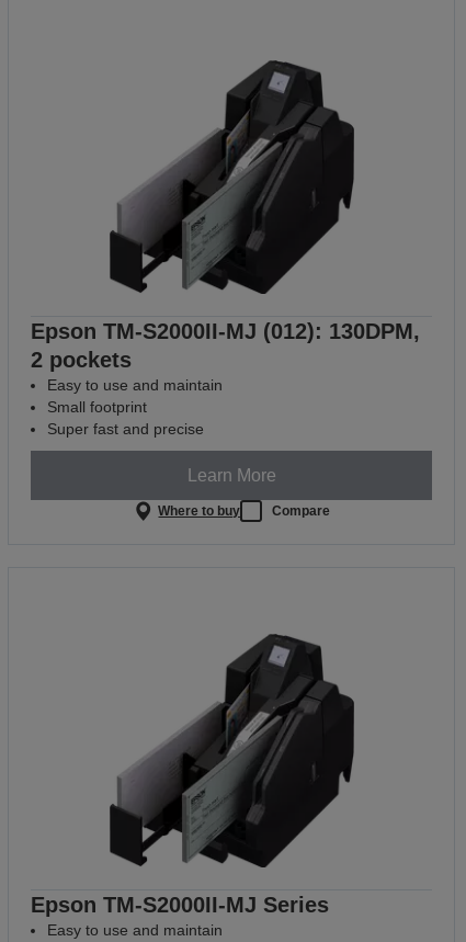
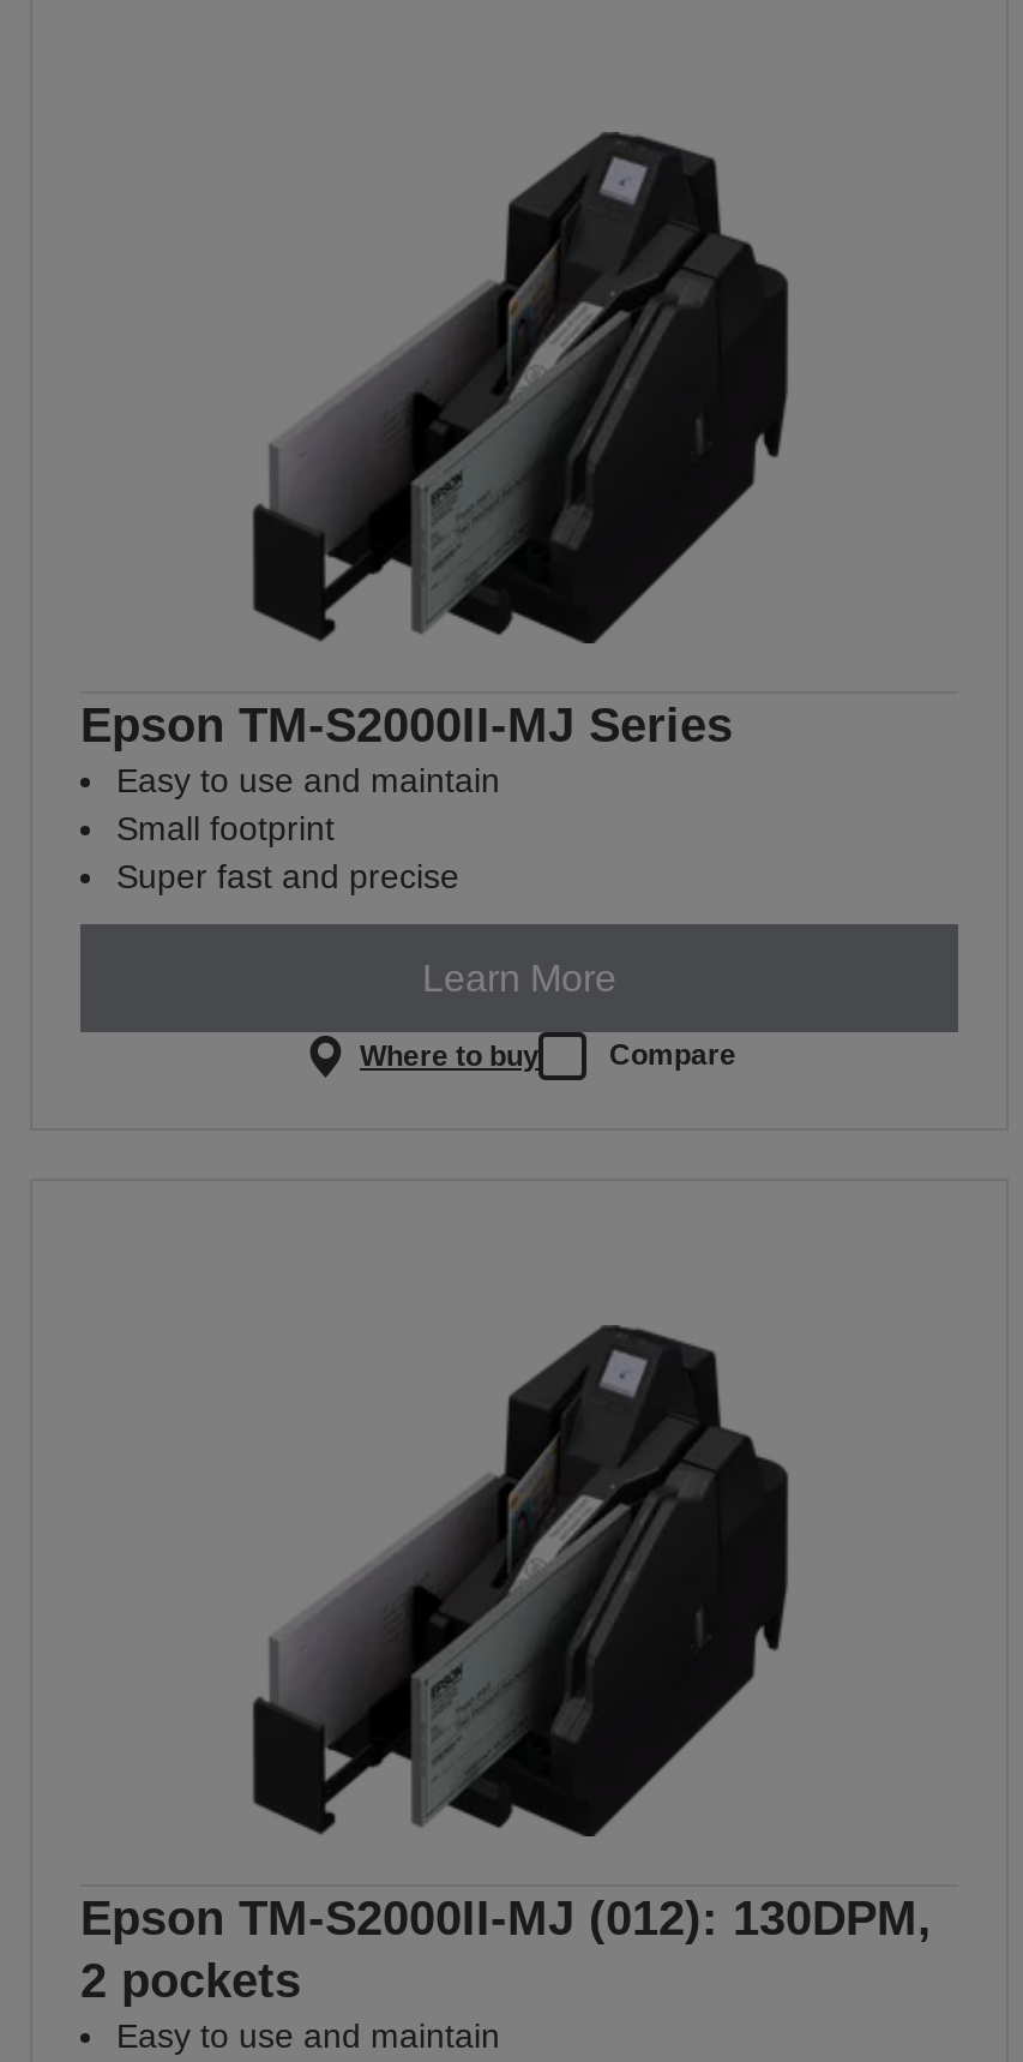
moved down: Epson TM-S2000II-MJ (012): 130DPM, | 2 pockets

moved up: Easy to use and maintain | Small footprint | Super fast and precise | Learn More | Where to buy | Compare

moved up: [image]

moved up: Epson TM-S2000II-MJ Series
